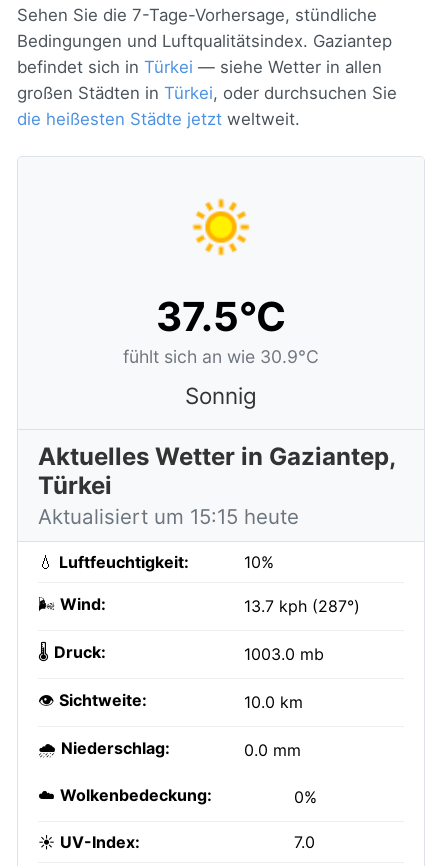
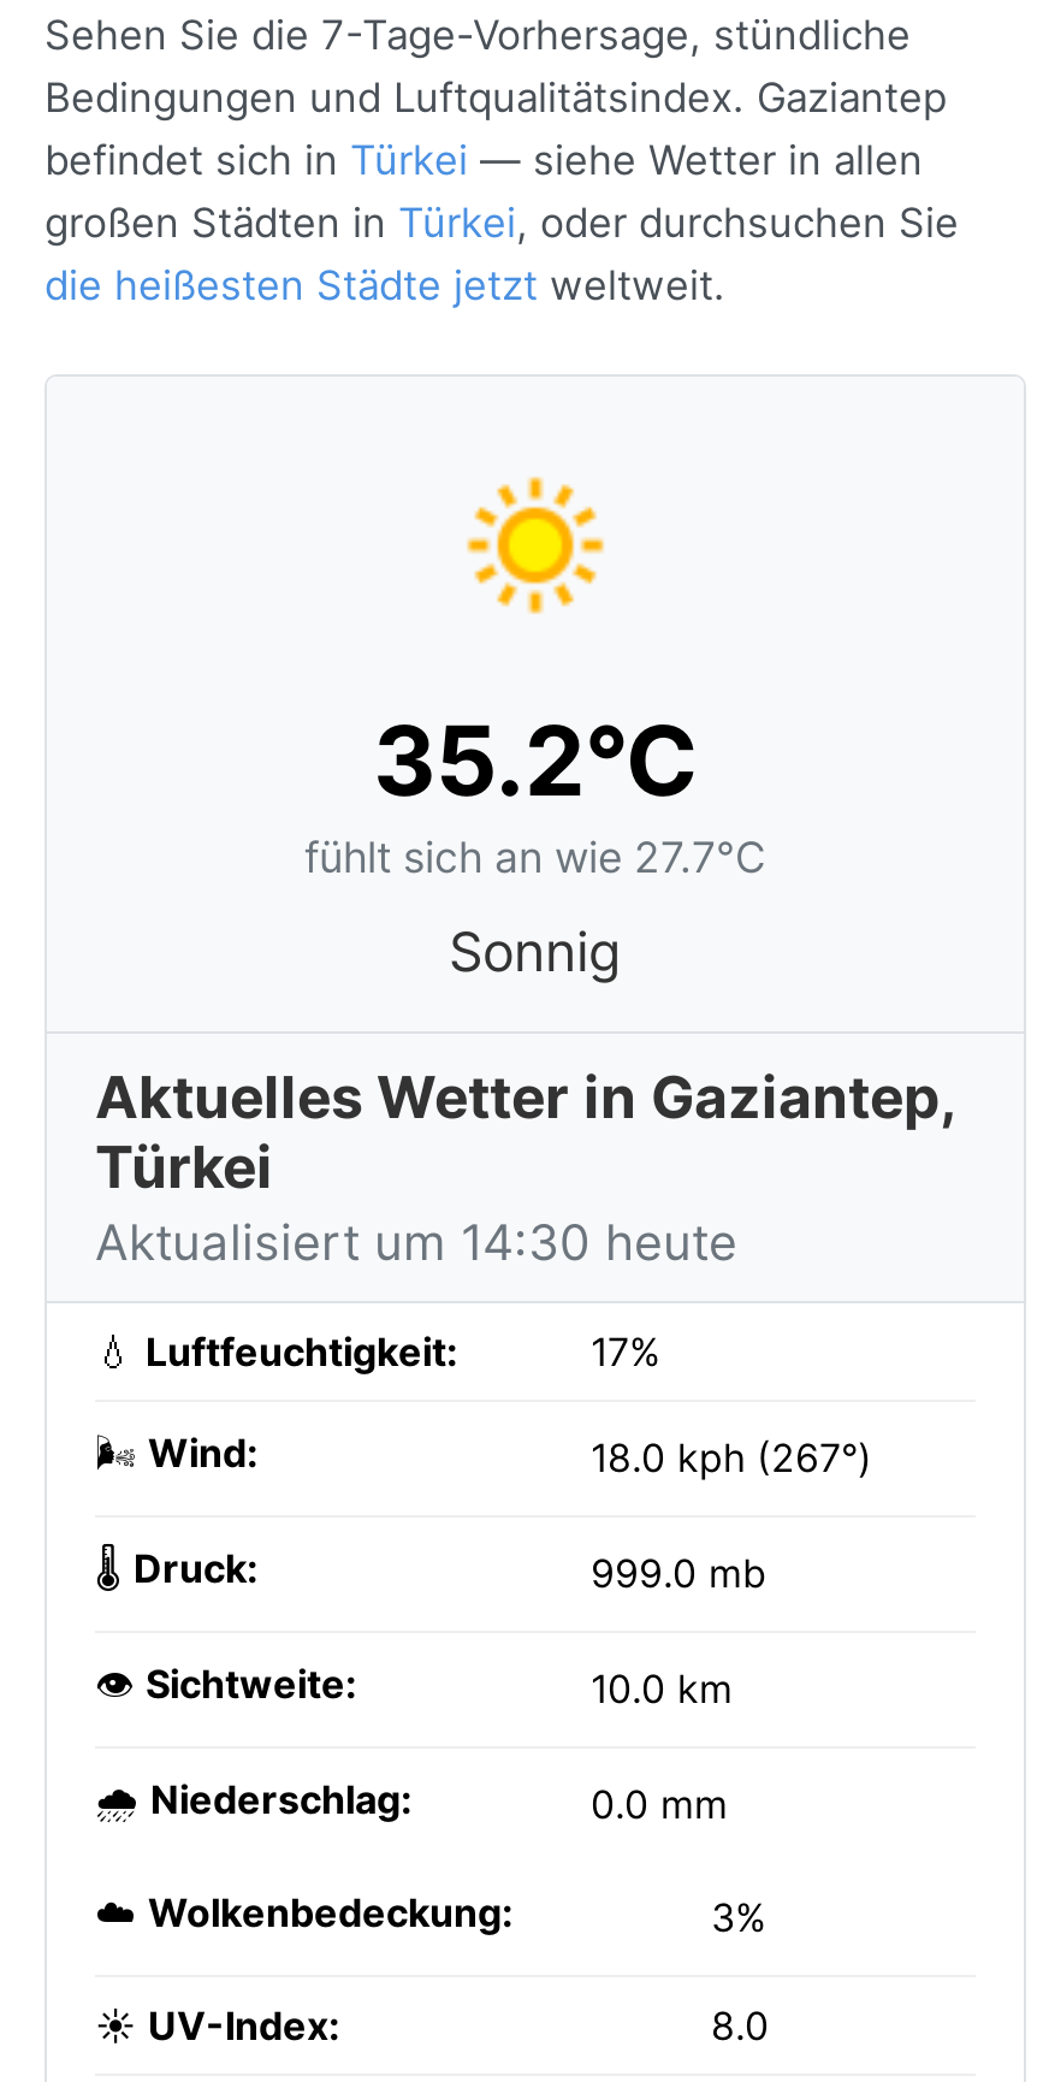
- 37.5°C
- fühlt sich an wie 30.9°C
+ 35.2°C
+ fühlt sich an wie 27.7°C

- Aktualisiert um 15:15 heute
+ Aktualisiert um 14:30 heute

- 10%
+ 17%

- 13.7 kph (287°)
+ 18.0 kph (267°)

- 1003.0 mb
+ 999.0 mb

- 0%
+ 3%

- 7.0
+ 8.0
